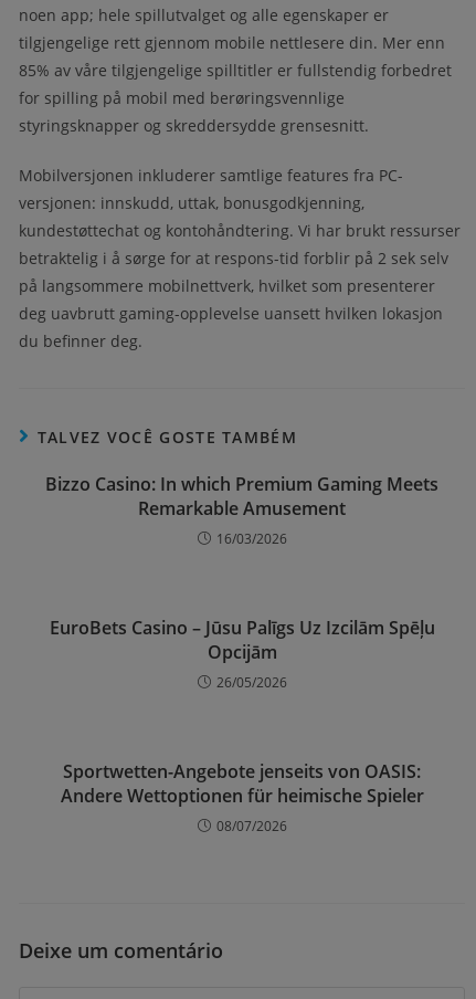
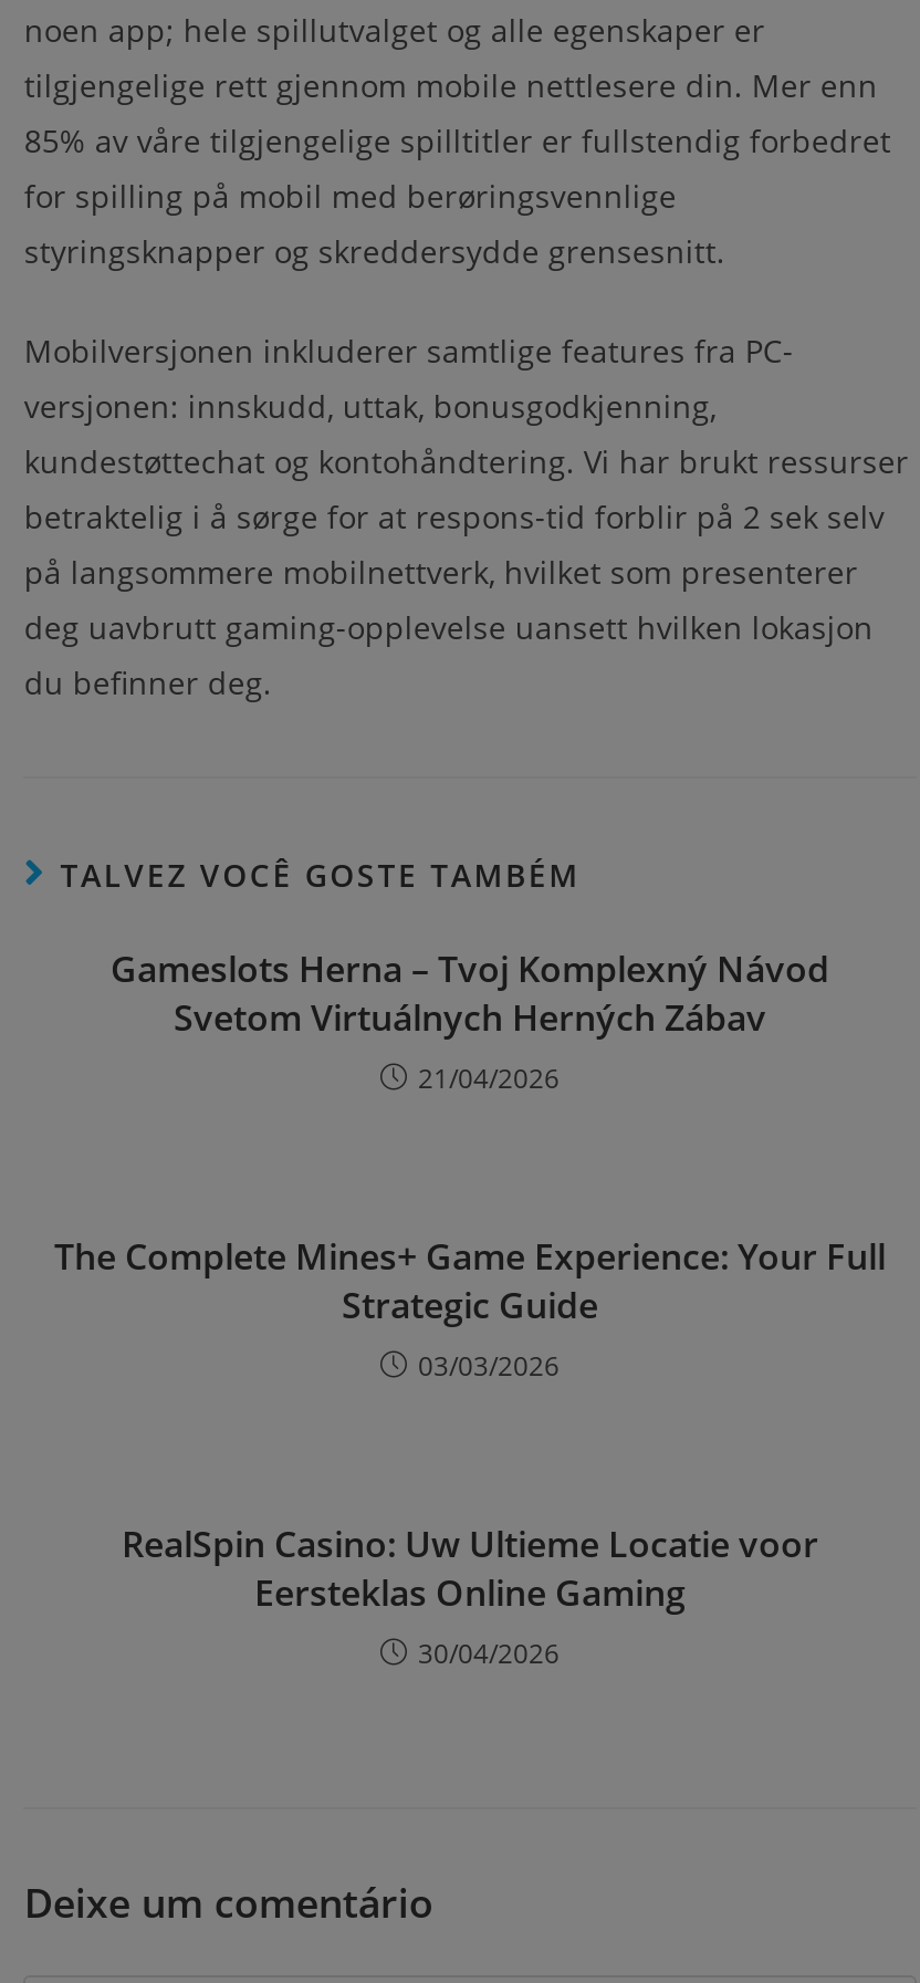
- Bizzo Casino: In which Premium Gaming Meets
- Remarkable Amusement
- 16/03/2026
+ Gameslots Herna – Tvoj Komplexný Návod
+ Svetom Virtuálnych Herných Zábav
+ 21/04/2026

- EuroBets Casino – Jūsu Palīgs Uz Izcilām Spēļu
- Opcijām
- 26/05/2026
+ The Complete Mines+ Game Experience: Your Full
+ Strategic Guide
+ 03/03/2026

- Sportwetten-Angebote jenseits von OASIS:
- Andere Wettoptionen für heimische Spieler
- 08/07/2026
+ RealSpin Casino: Uw Ultieme Locatie voor
+ Eersteklas Online Gaming
+ 30/04/2026
